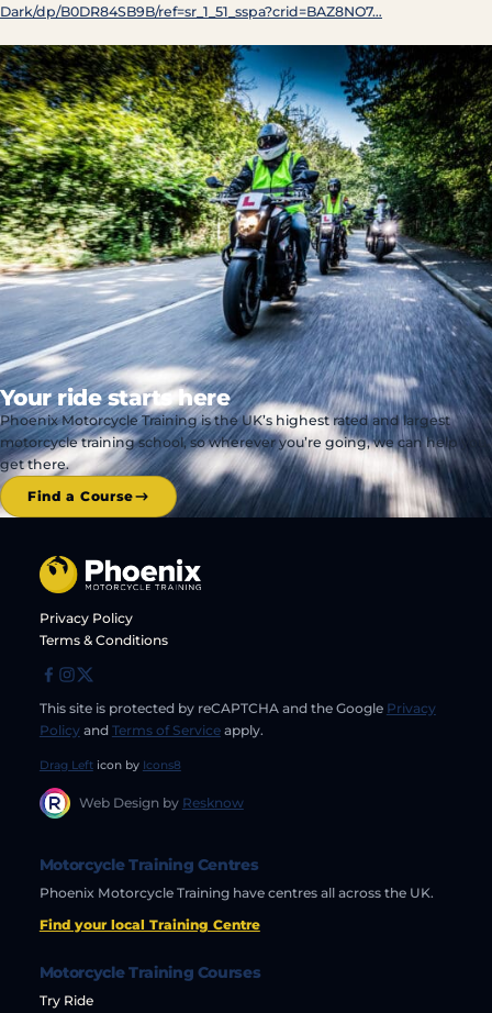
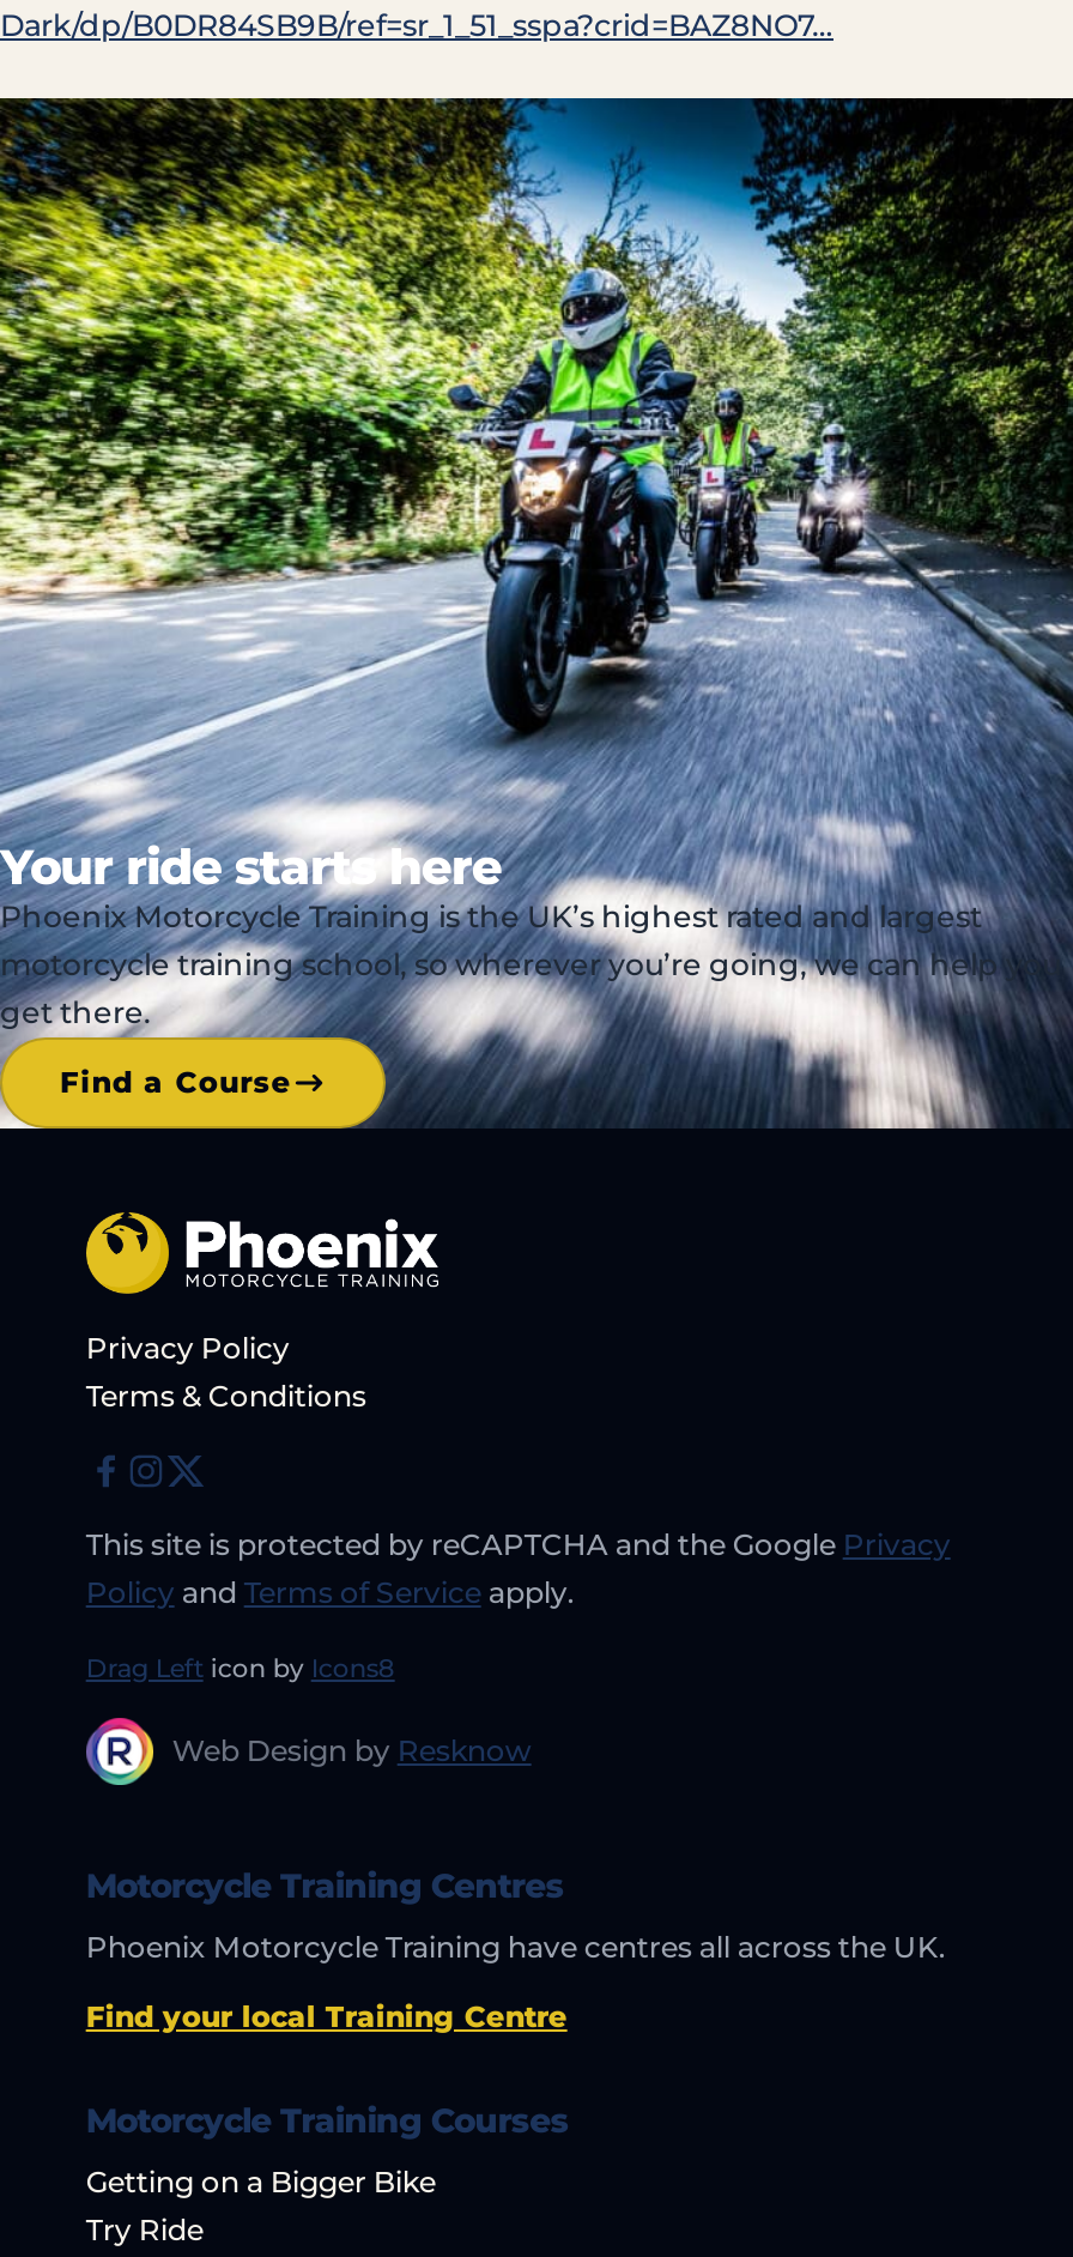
+ Getting on a Bigger Bike
